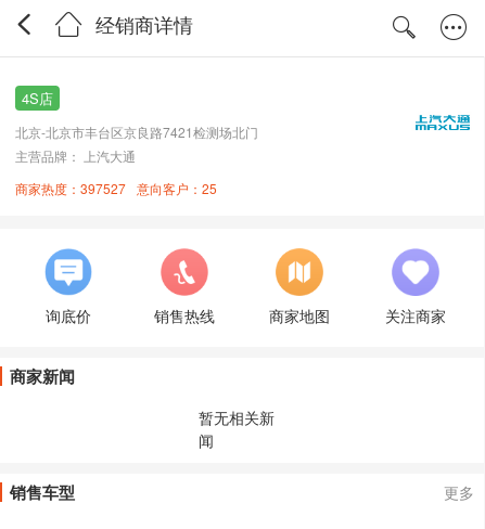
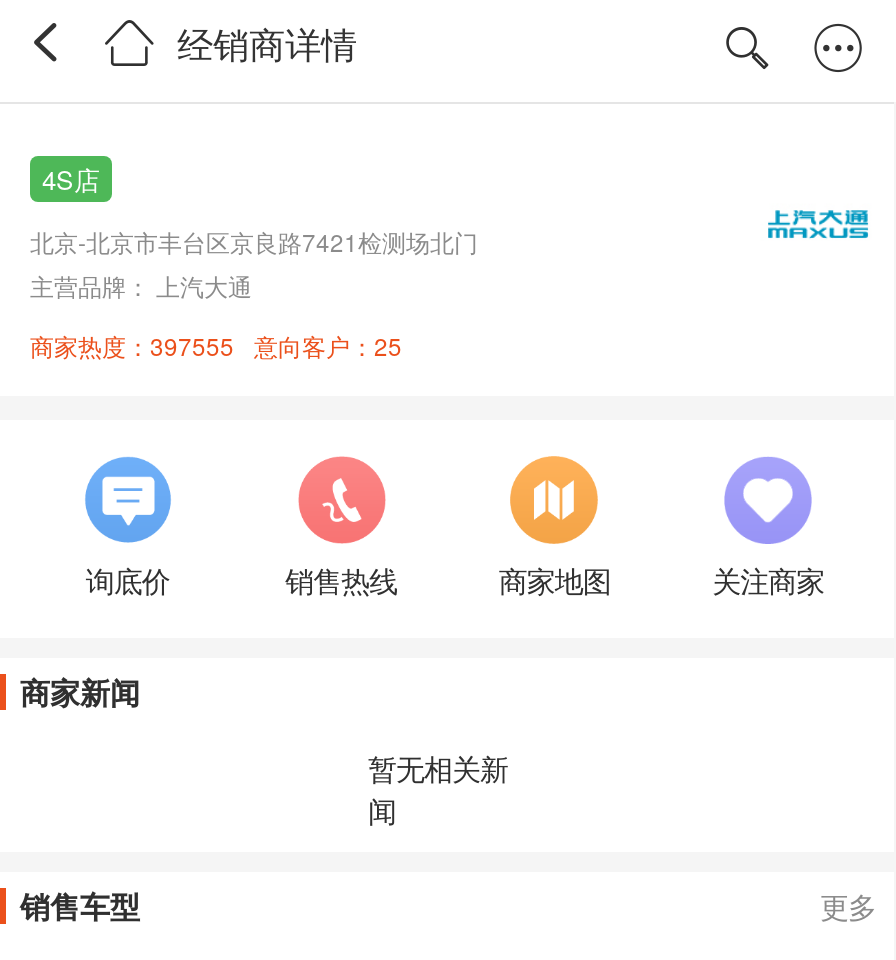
- 商家热度：397527 意向客户：25
+ 商家热度：397555 意向客户：25
